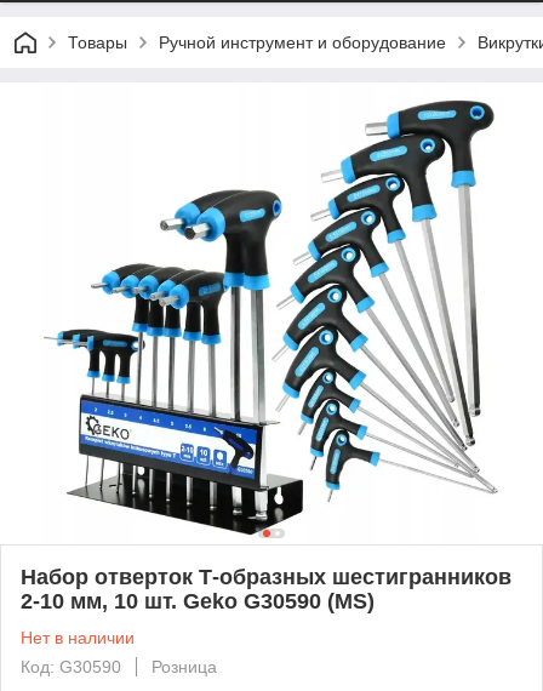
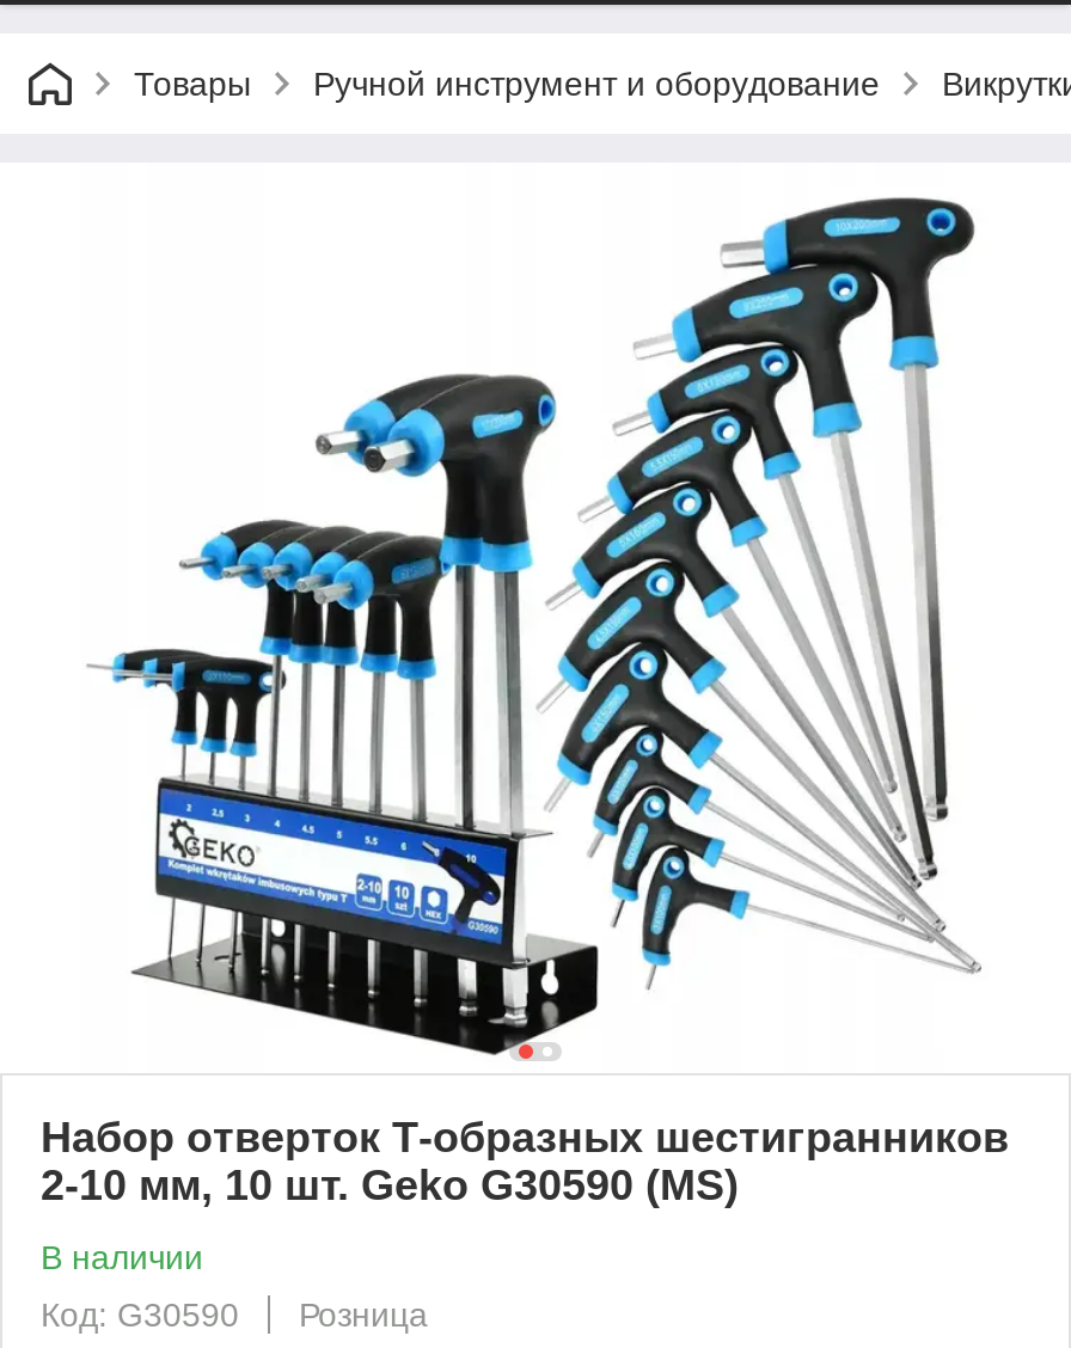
- Нет в наличии
+ В наличии
